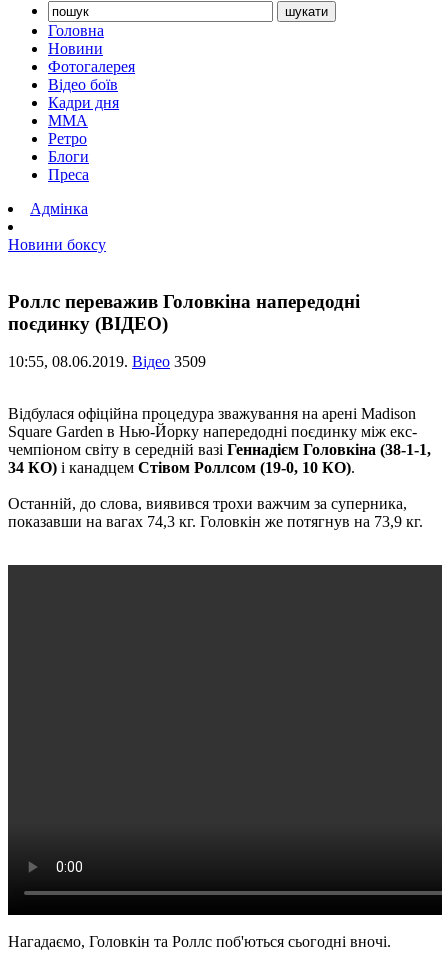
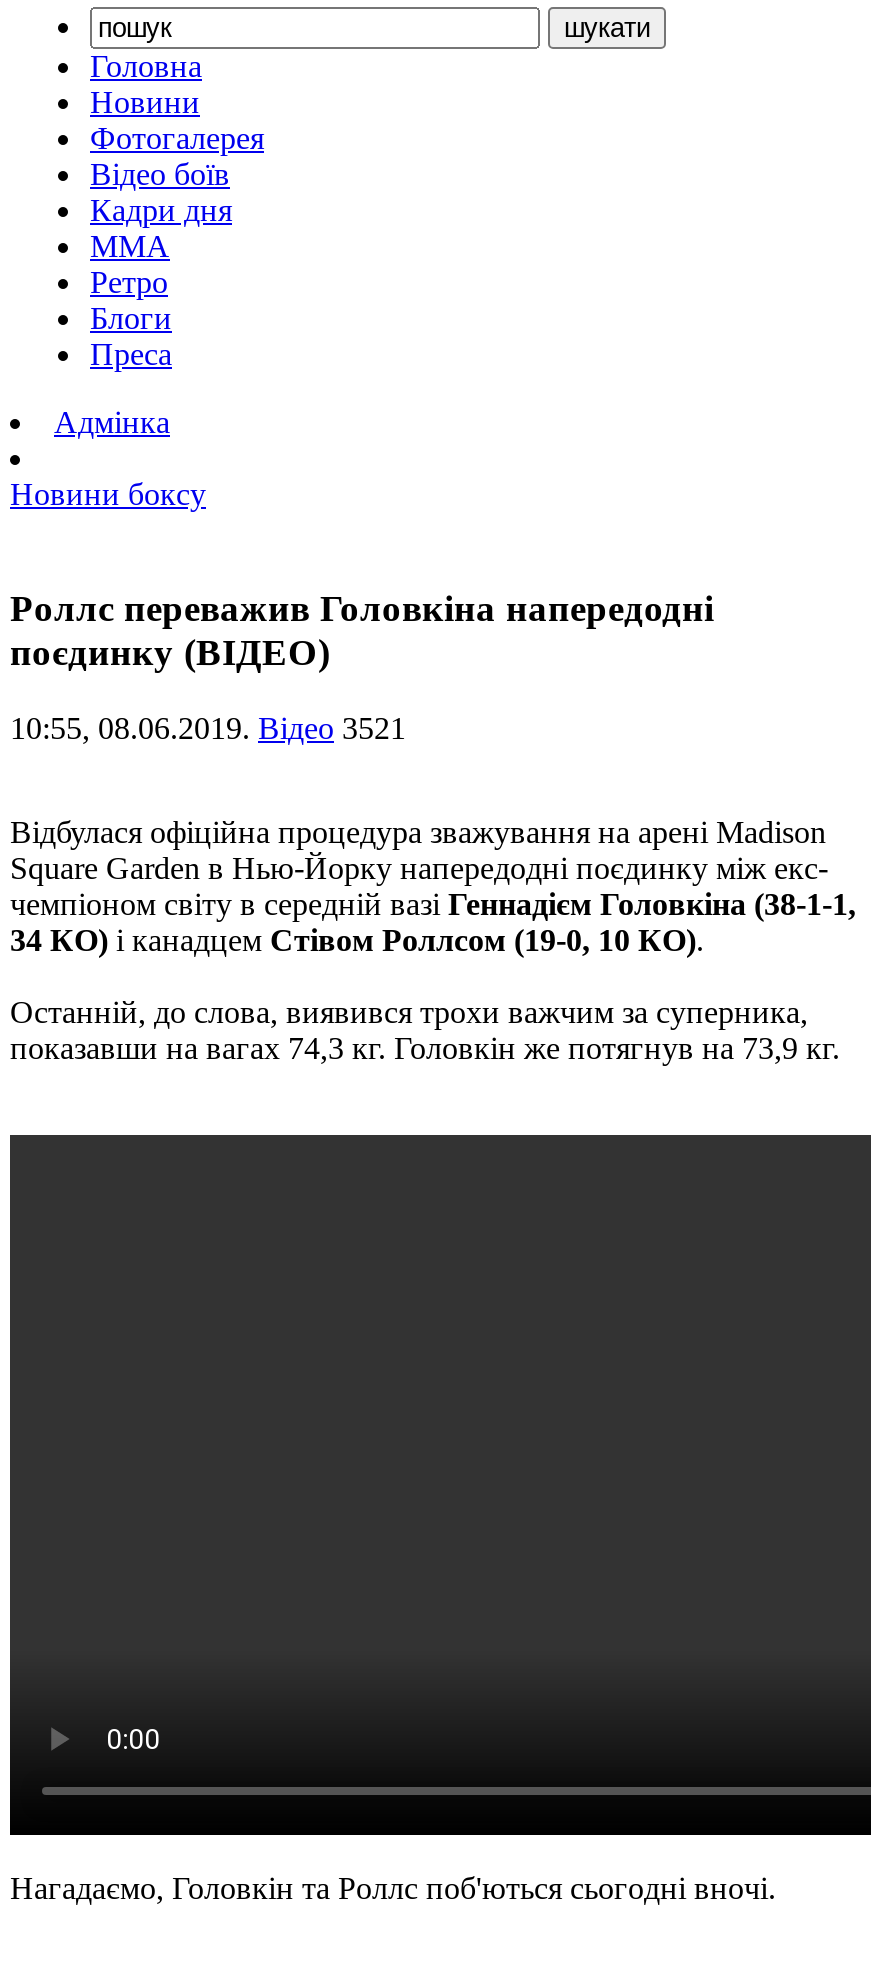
- 10:55, 08.06.2019. Відео 3509
+ 10:55, 08.06.2019. Відео 3521
